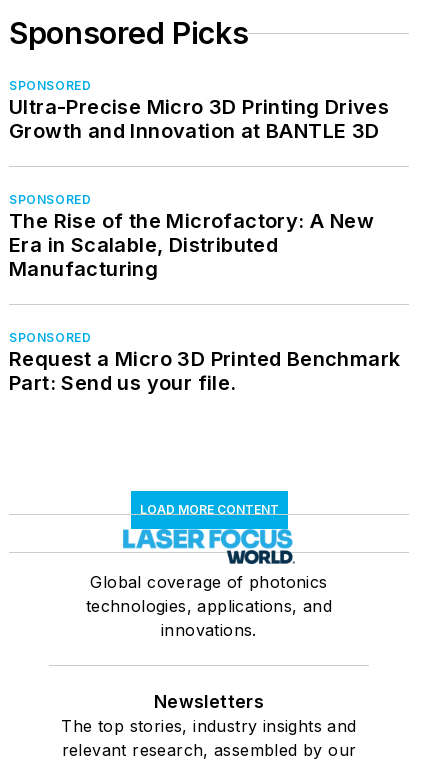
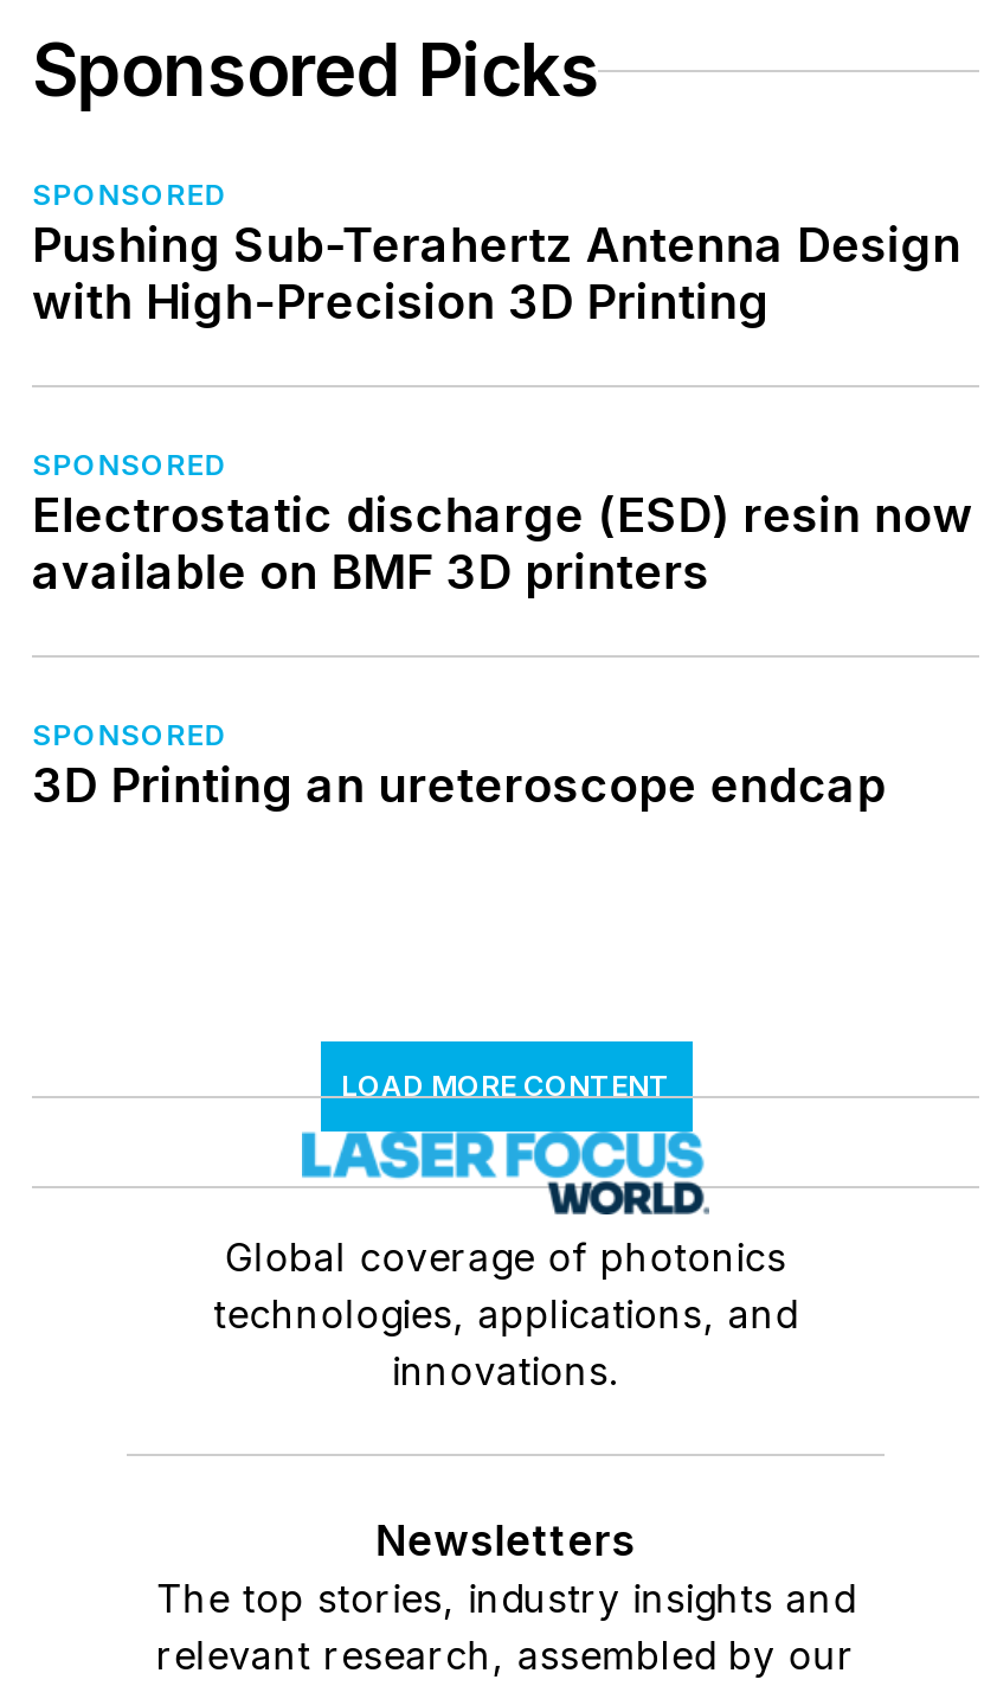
- Ultra-Precise Micro 3D Printing Drives
- Growth and Innovation at BANTLE 3D
+ Pushing Sub-Terahertz Antenna Design
+ with High-Precision 3D Printing

- The Rise of the Microfactory: A New
- Era in Scalable, Distributed
- Manufacturing
+ Electrostatic discharge (ESD) resin now
+ available on BMF 3D printers

- Request a Micro 3D Printed Benchmark
- Part: Send us your file.
+ 3D Printing an ureteroscope endcap
